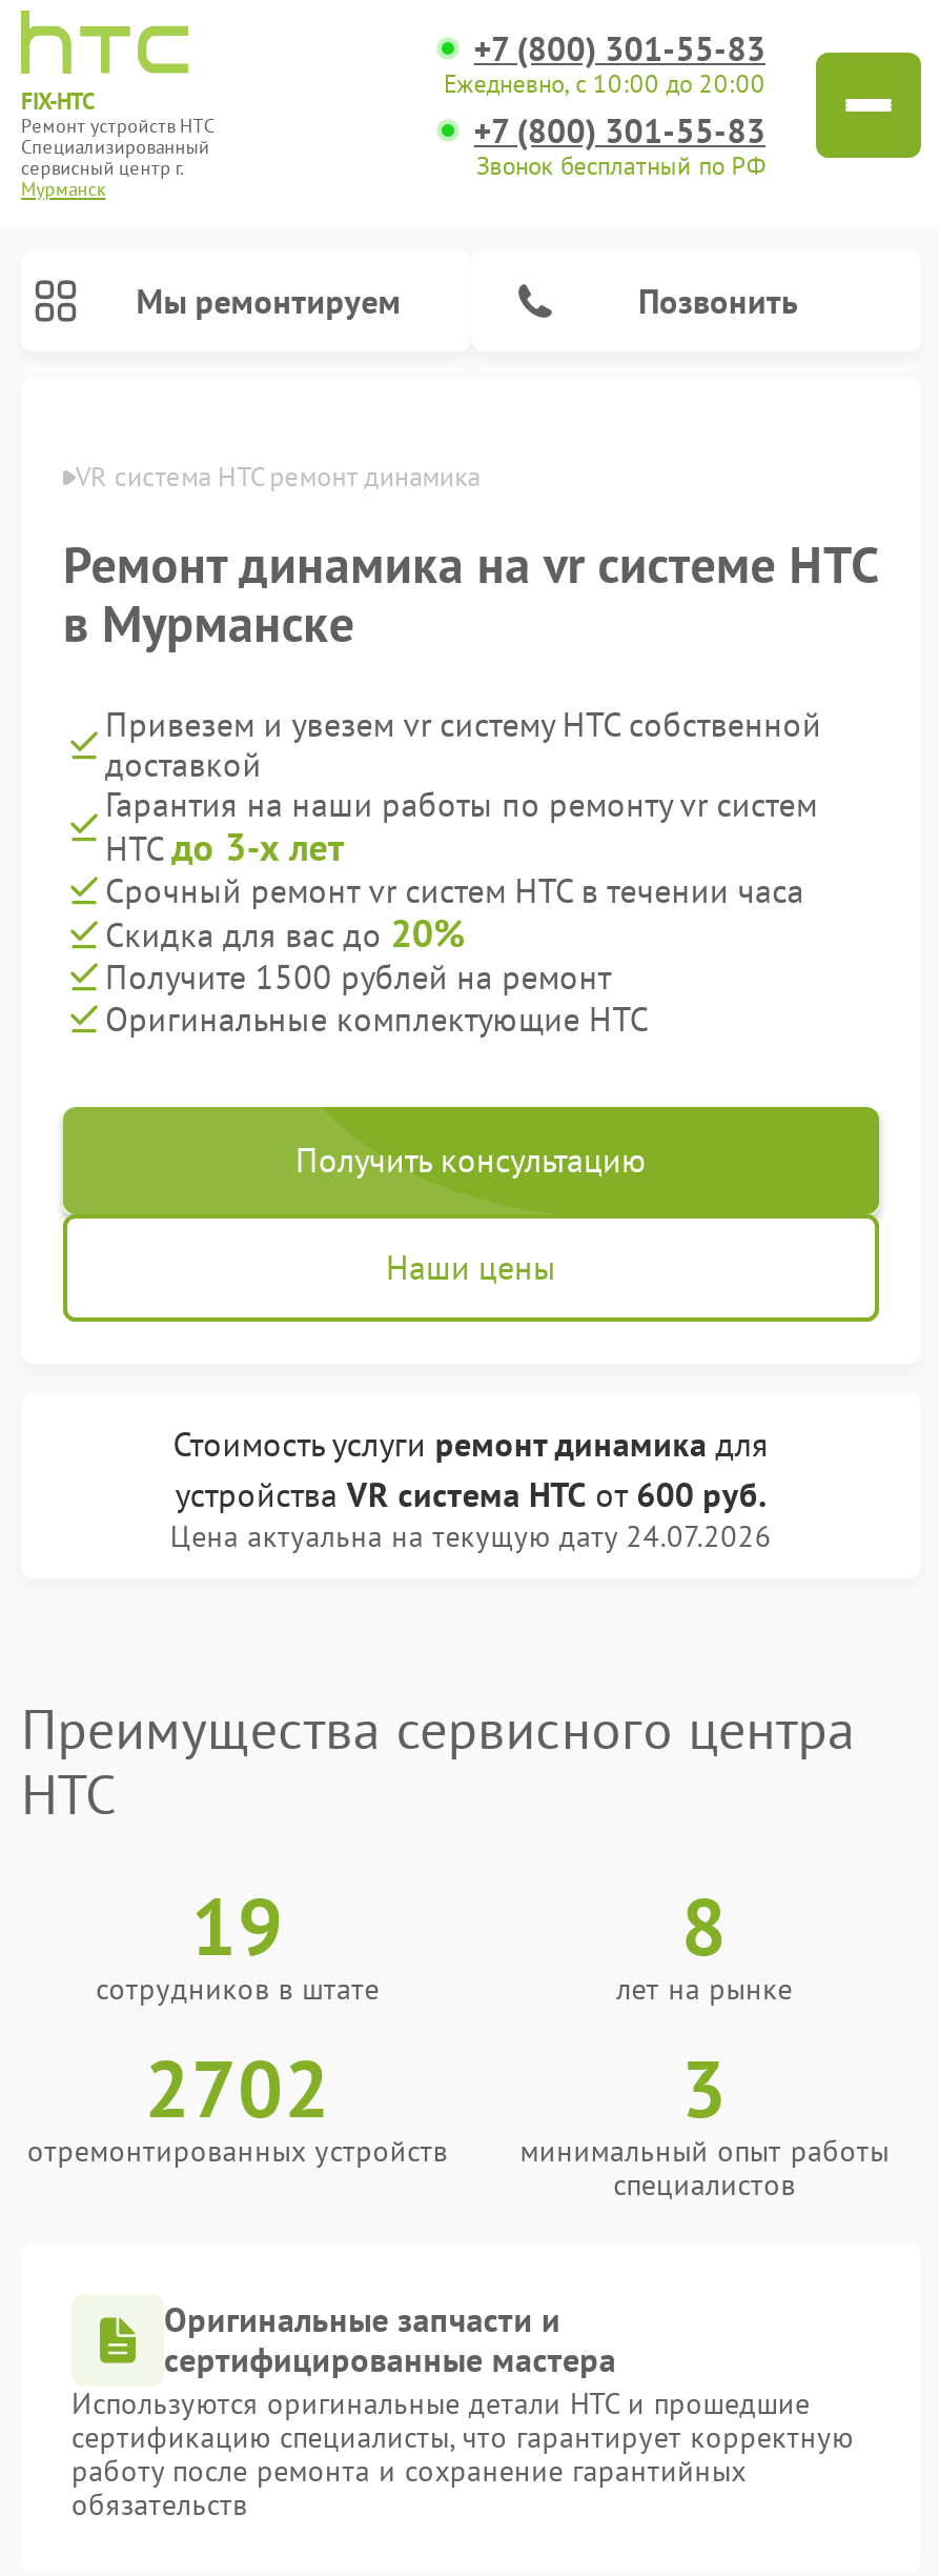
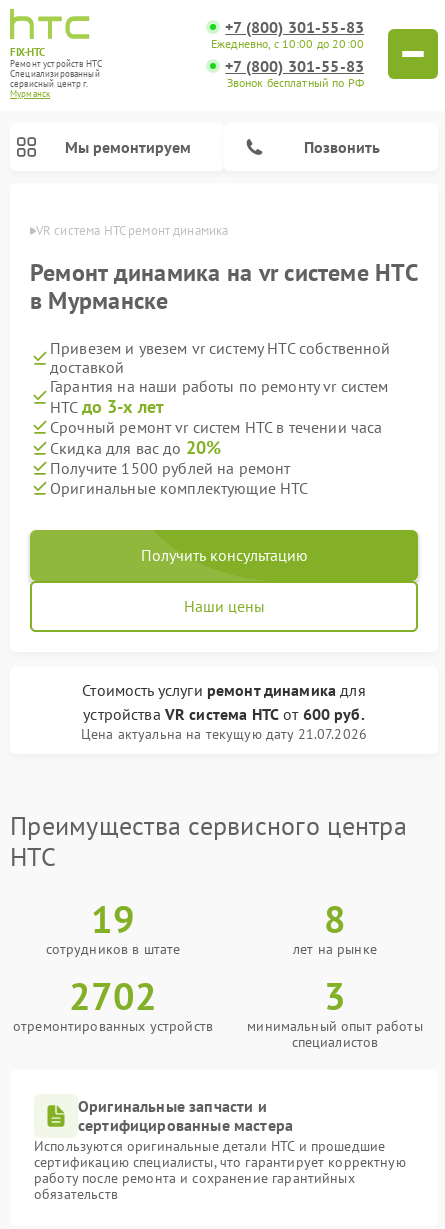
- Цена актуальна на текущую дату 24.07.2026
+ Цена актуальна на текущую дату 21.07.2026
